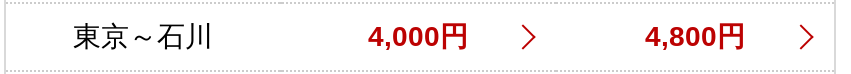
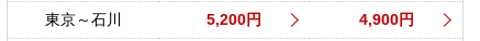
- 4,000円
+ 5,200円

- 4,800円
+ 4,900円
